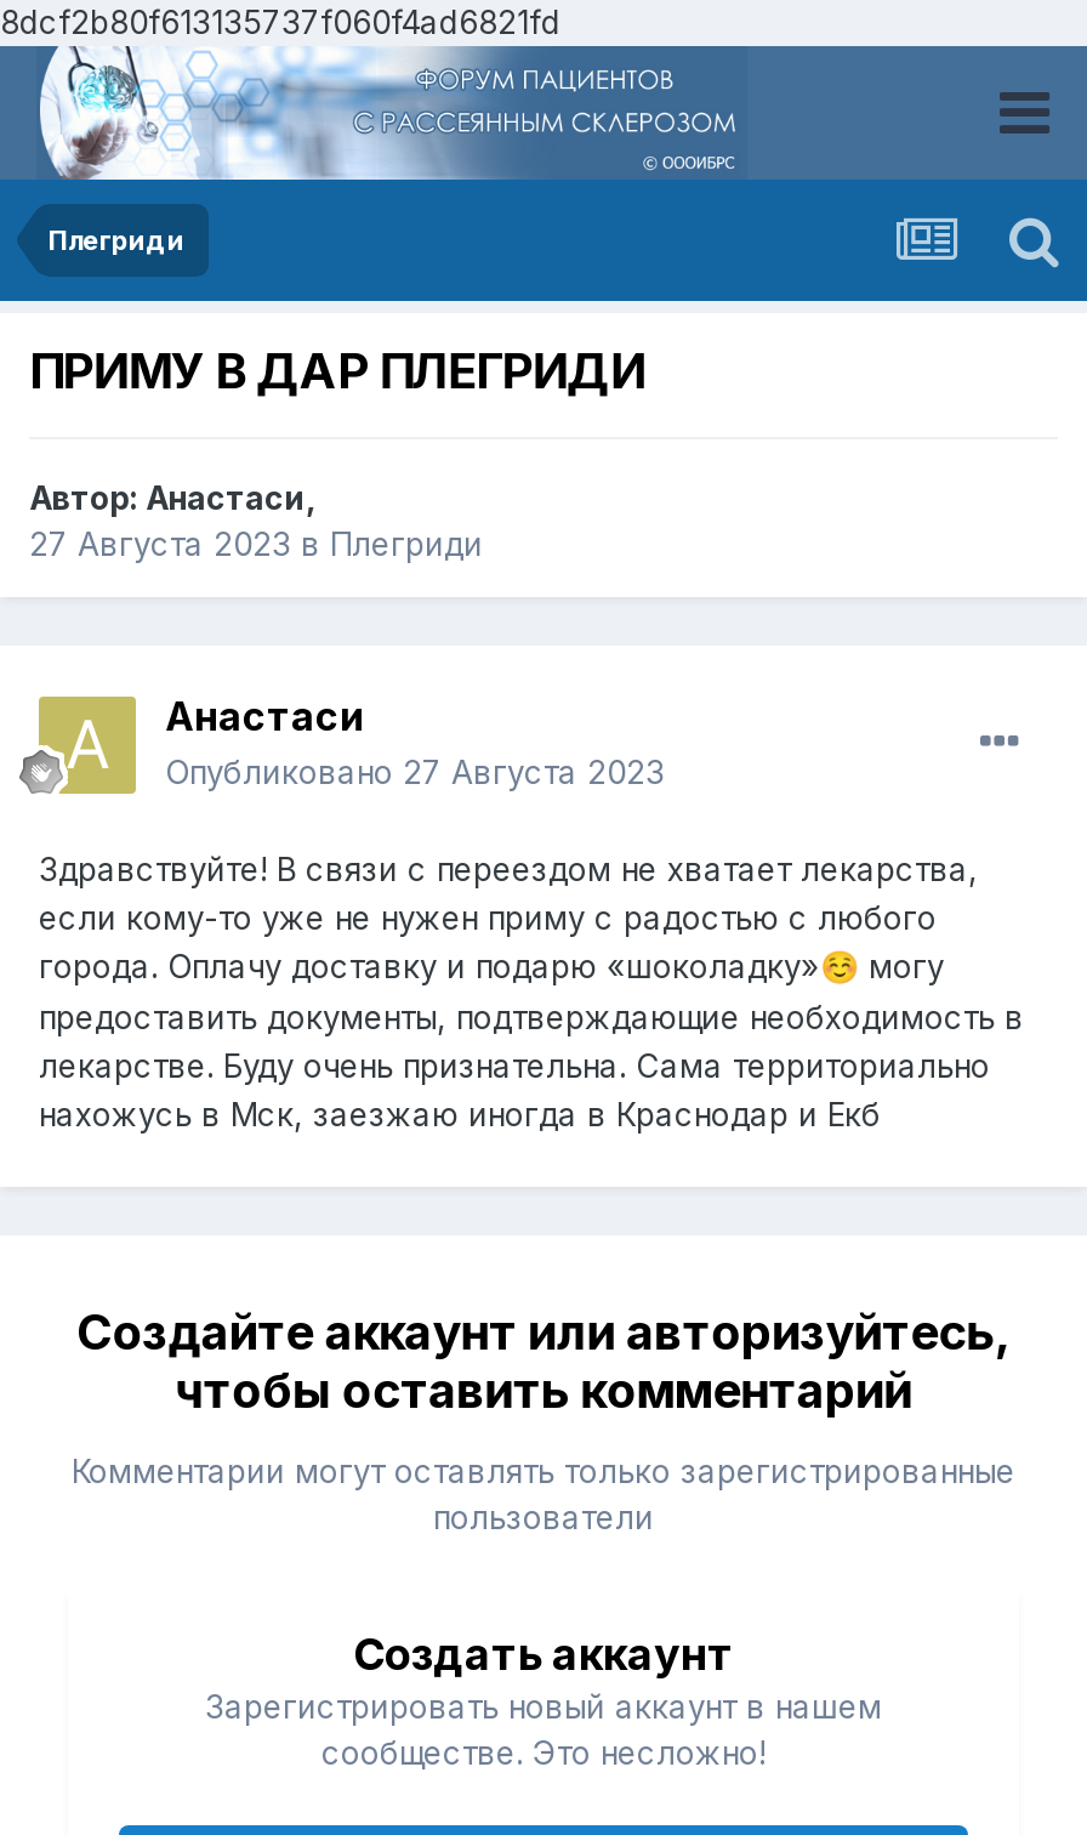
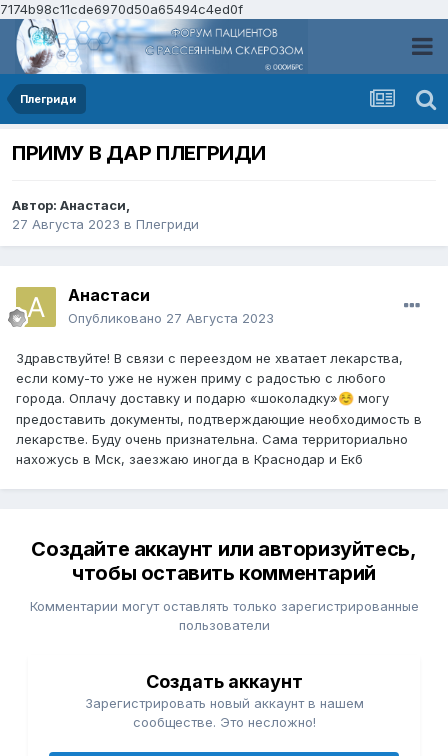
- 8dcf2b80f613135737f060f4ad6821fd
+ 7174b98c11cde6970d50a65494c4ed0f
